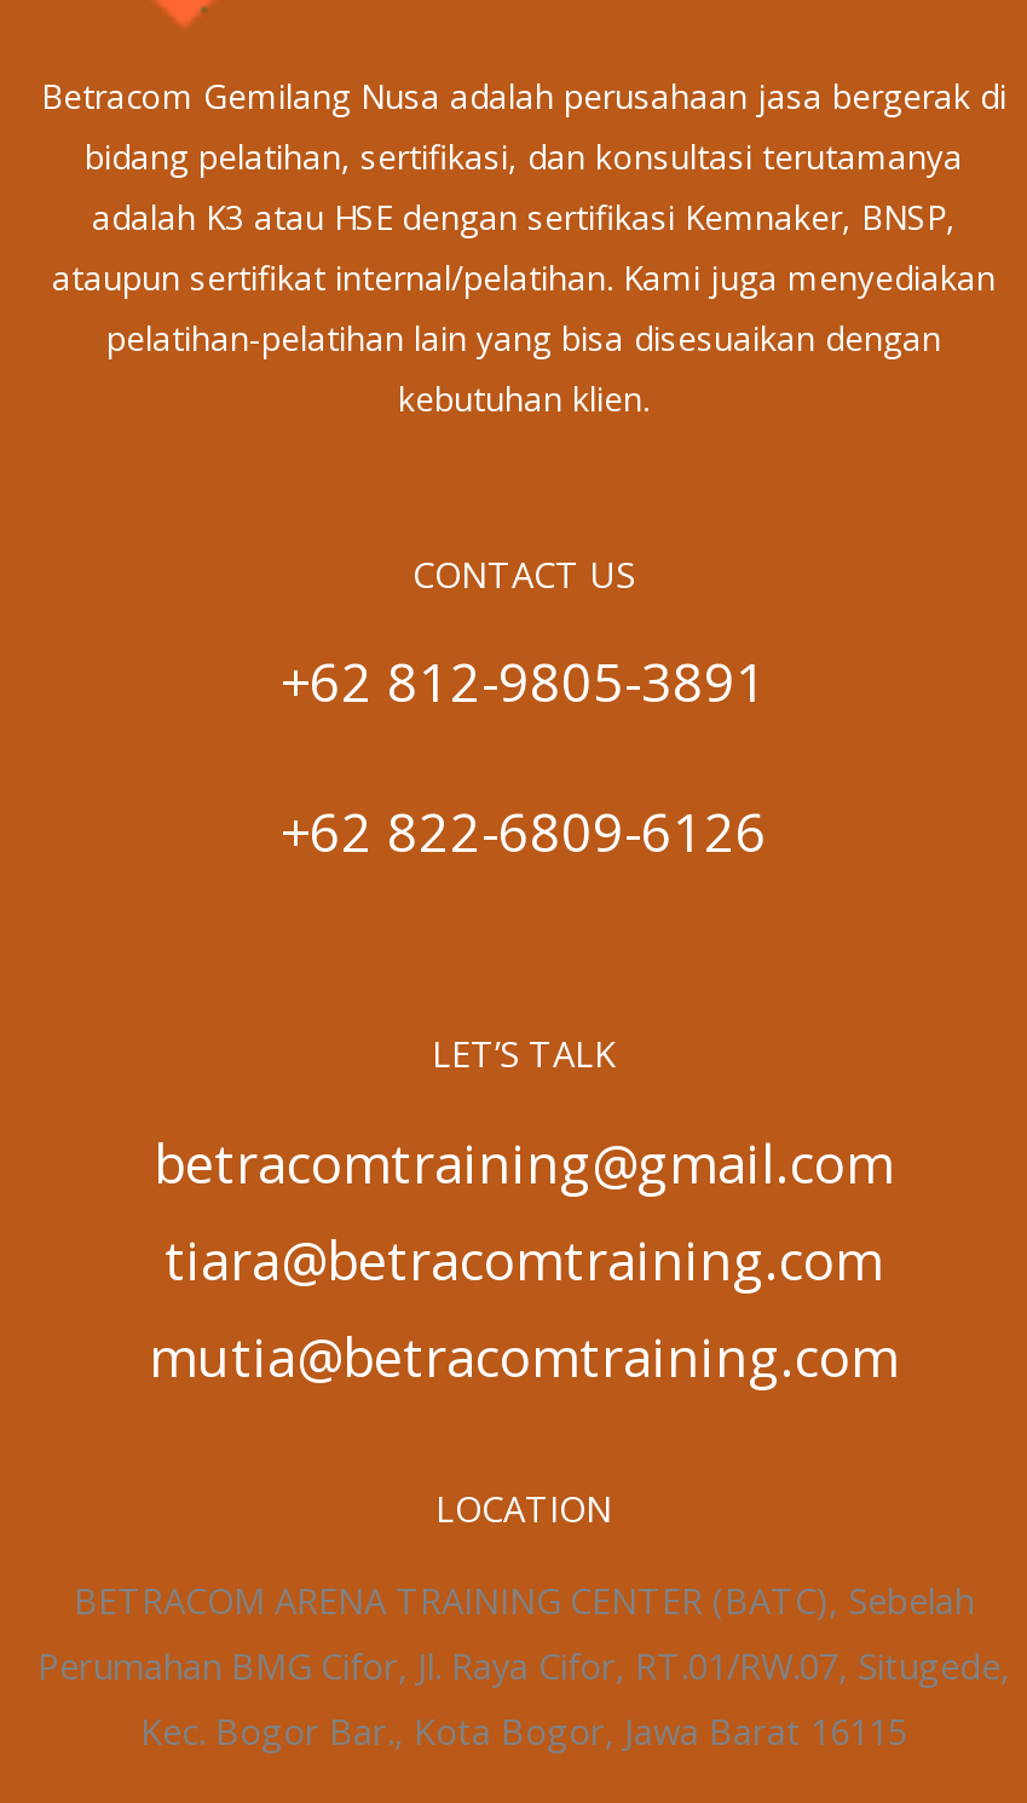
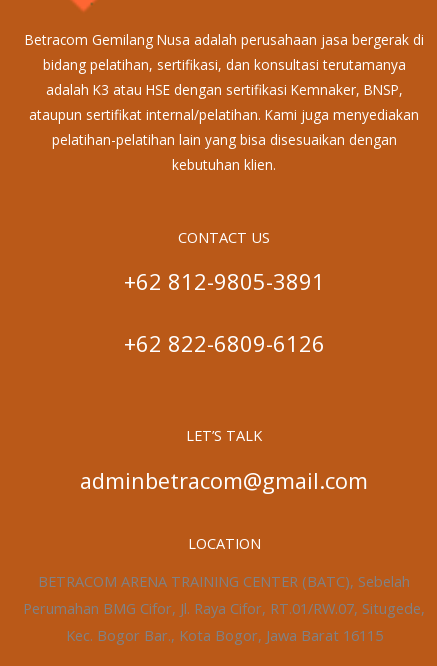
- betracomtraining@gmail.com
- tiara@betracomtraining.com
- mutia@betracomtraining.com
+ adminbetracom@gmail.com
